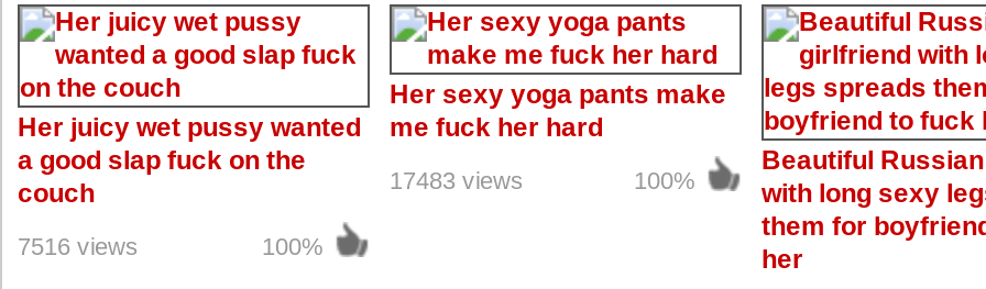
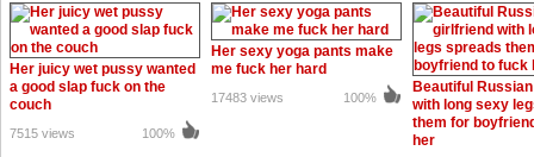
- 7516 views
+ 7515 views
